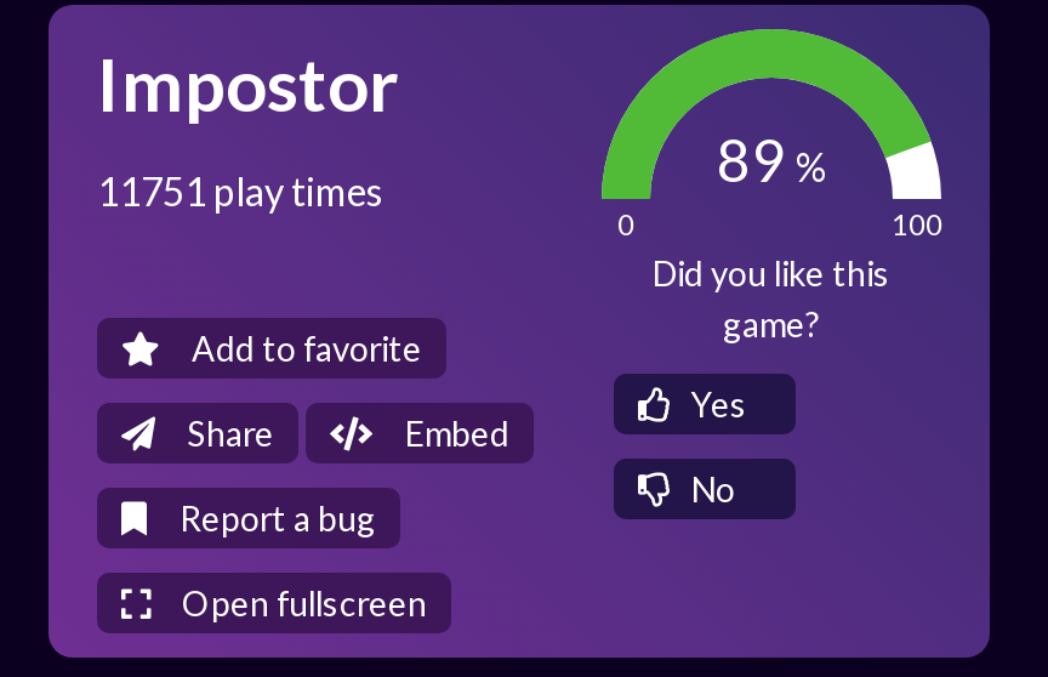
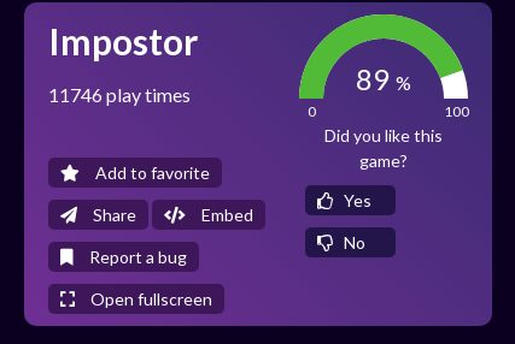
- 11751 play times
+ 11746 play times
